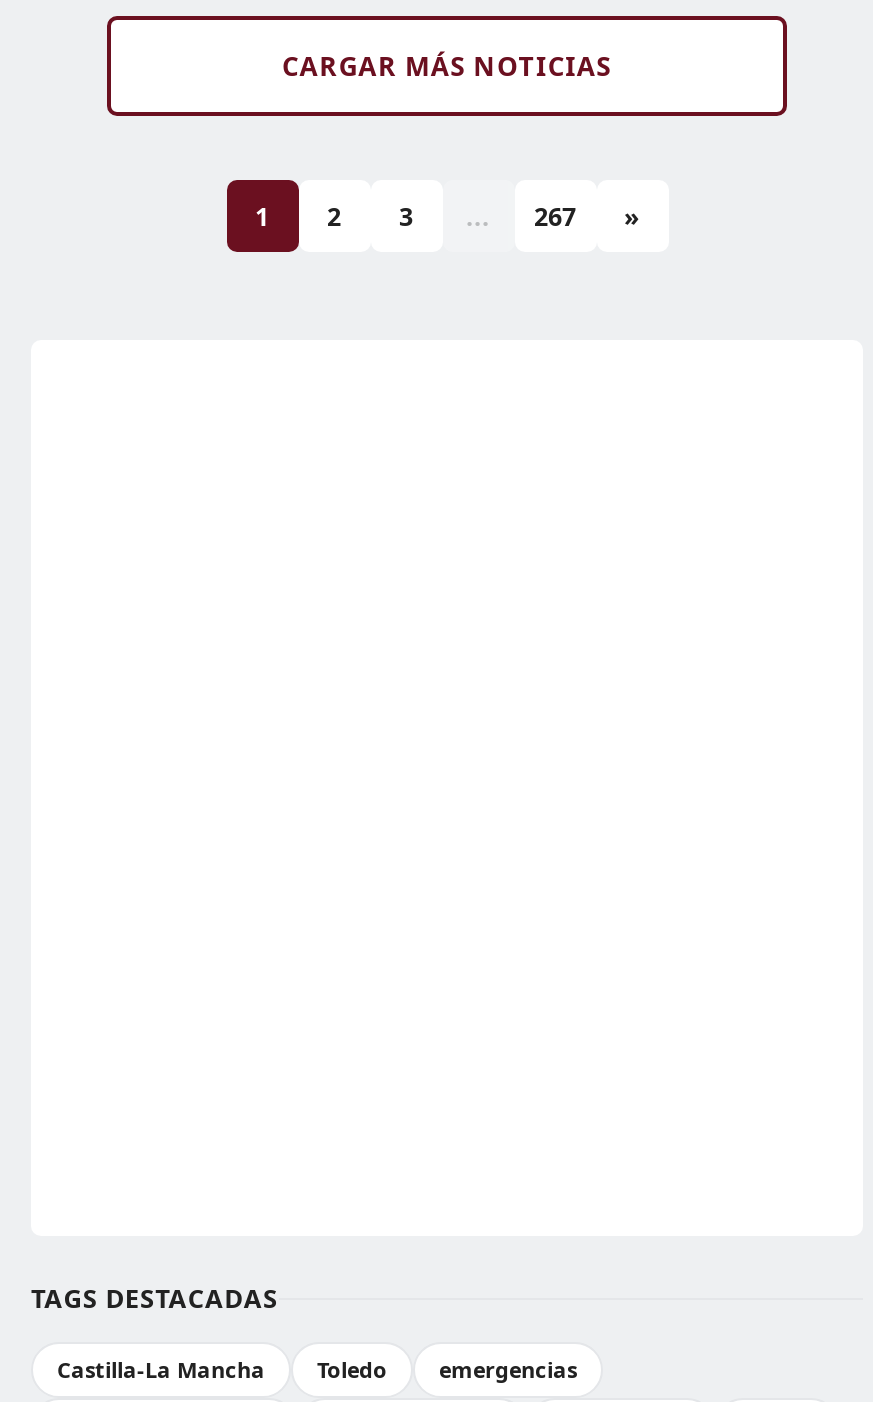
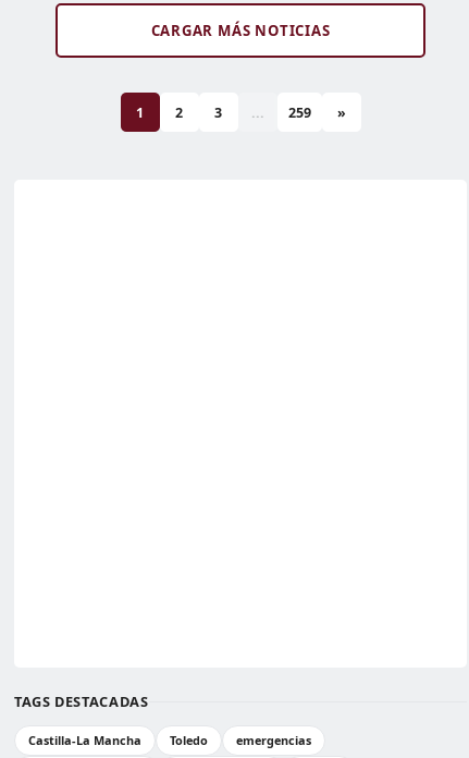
- 267
+ 259
